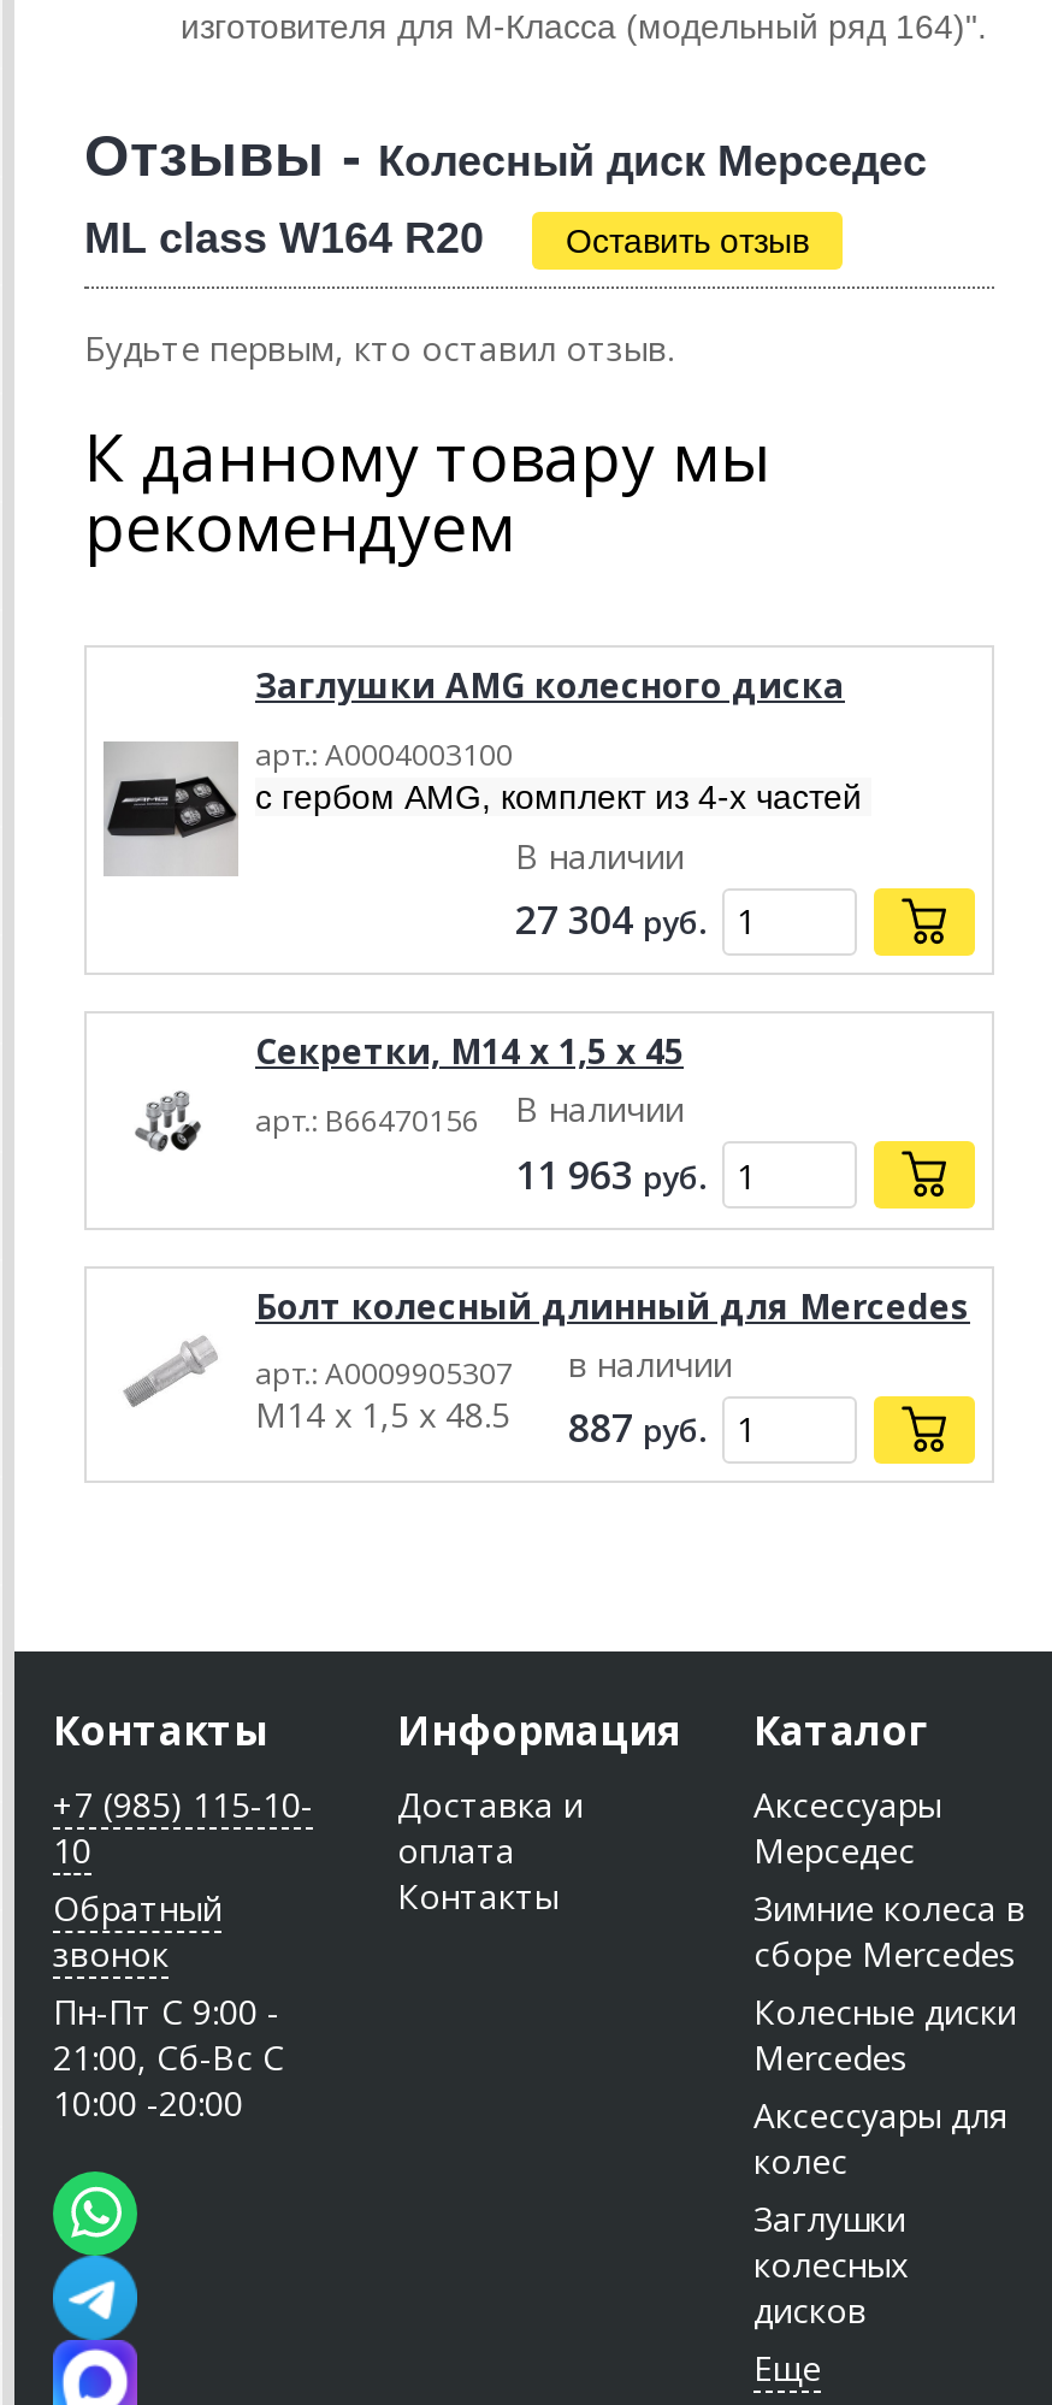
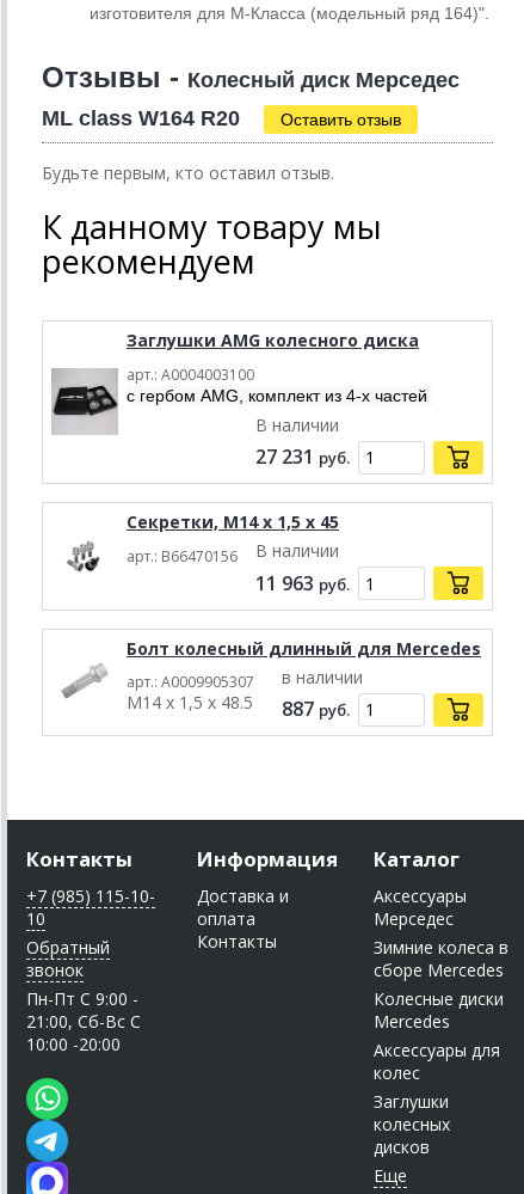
- 27 304 руб.
+ 27 231 руб.
